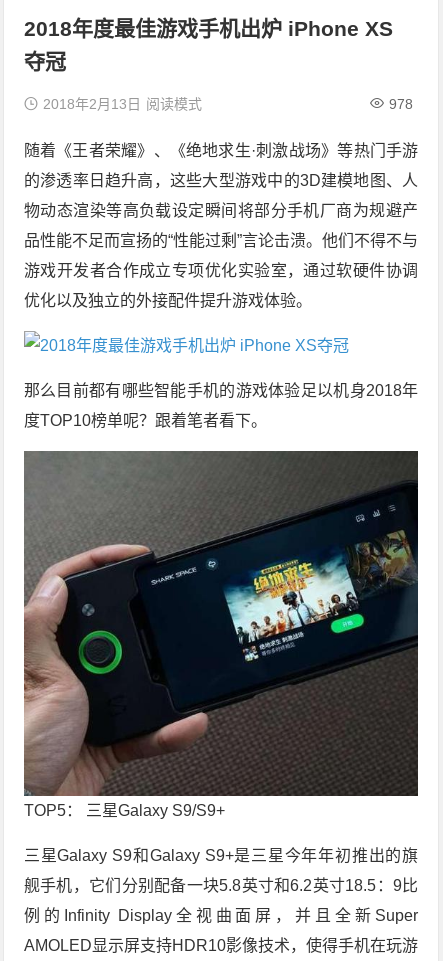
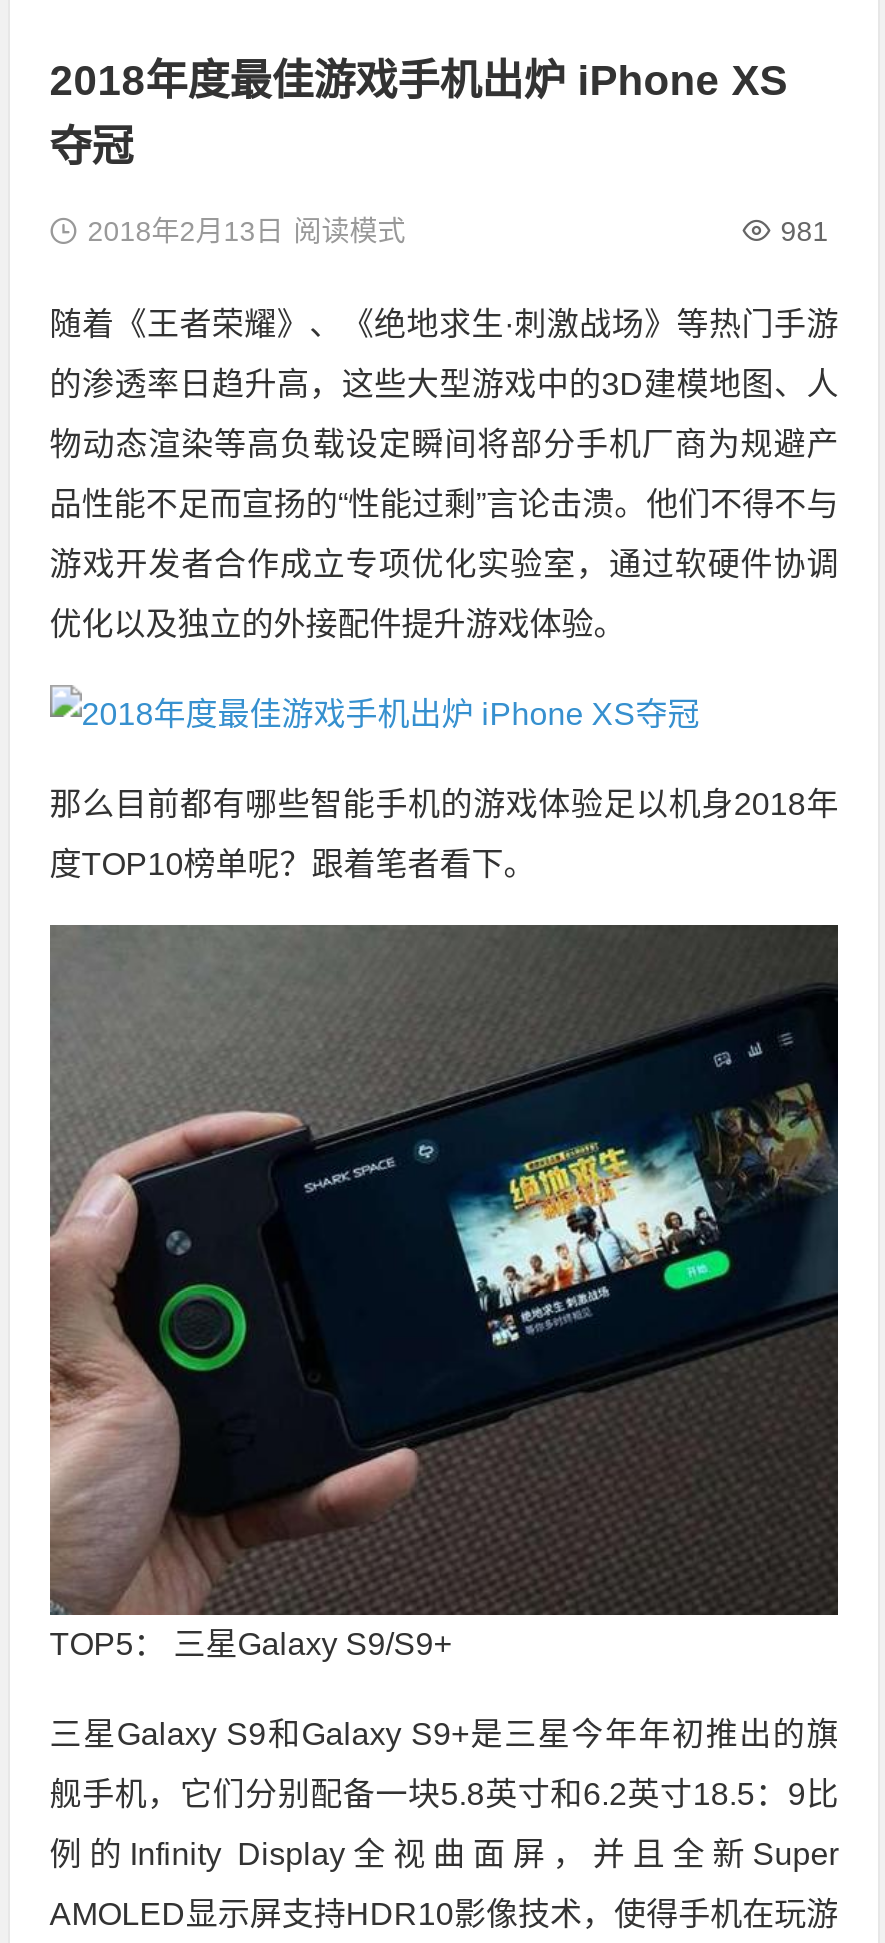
- 978
+ 981
